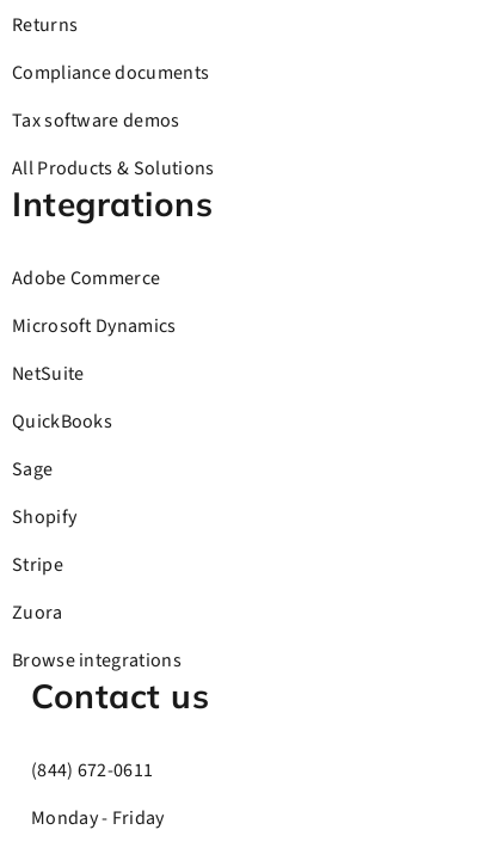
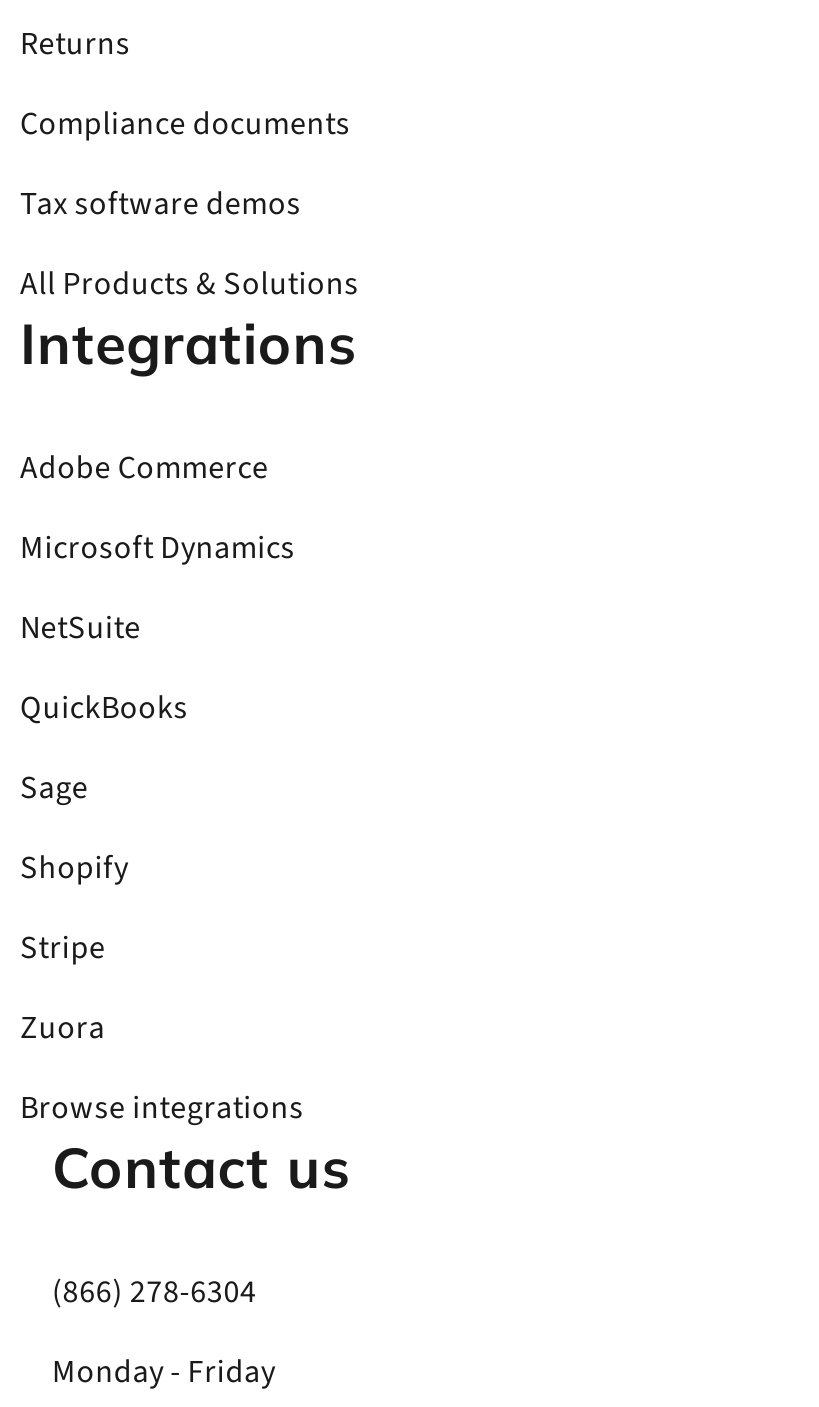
- (844) 672-0611
+ (866) 278-6304
